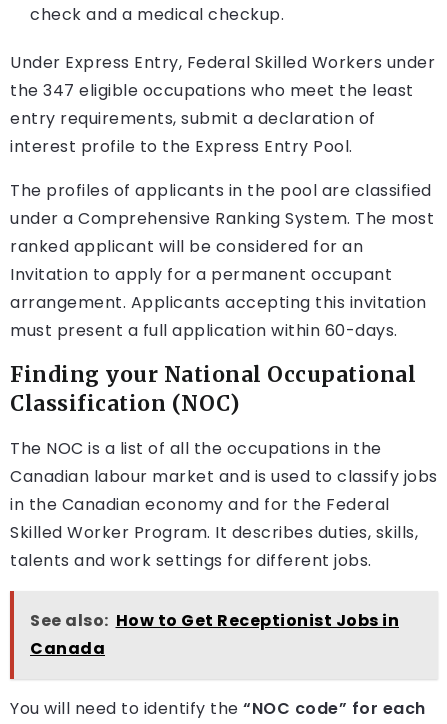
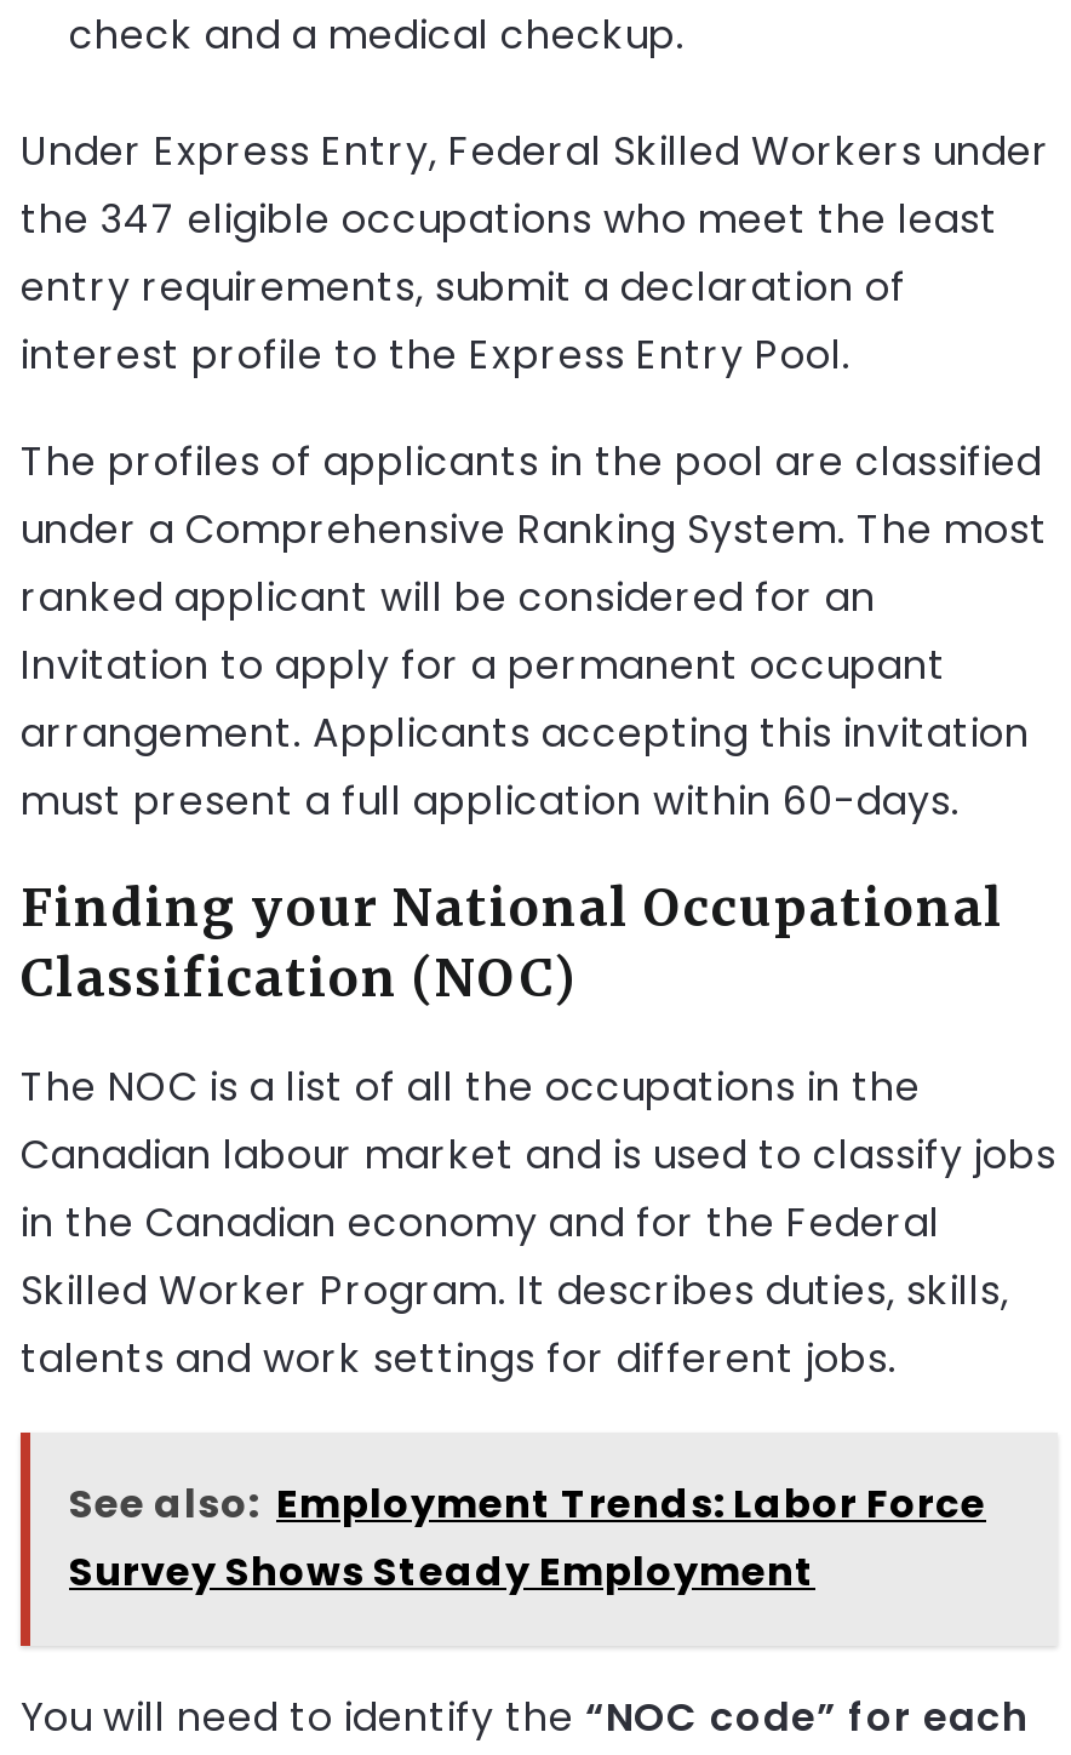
- See also: How to Get Receptionist Jobs in
- Canada
+ See also: Employment Trends: Labor Force
+ Survey Shows Steady Employment
